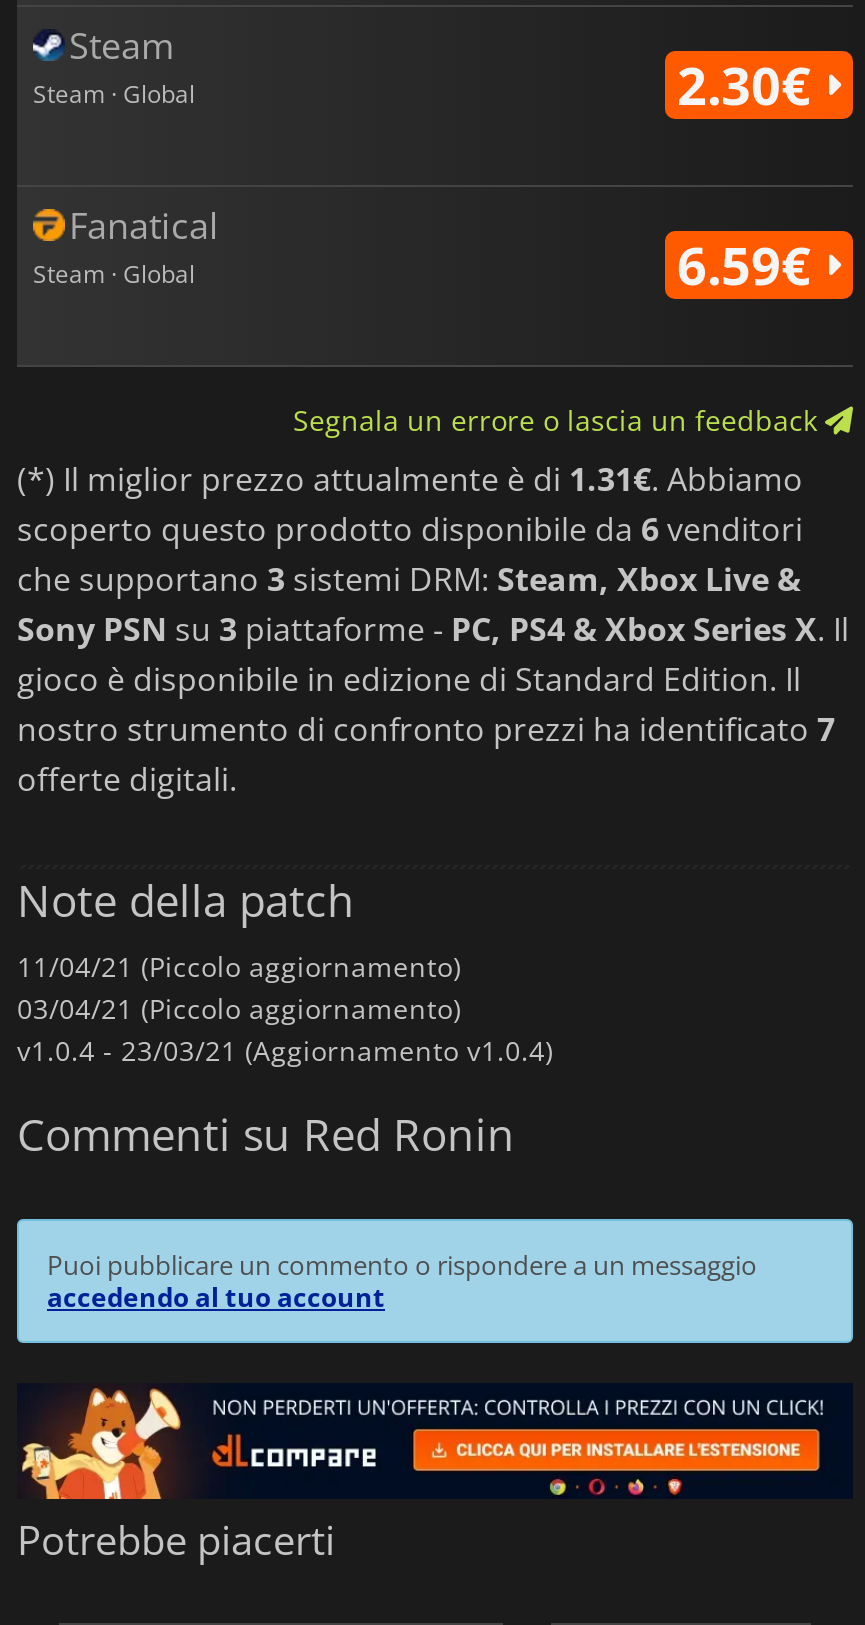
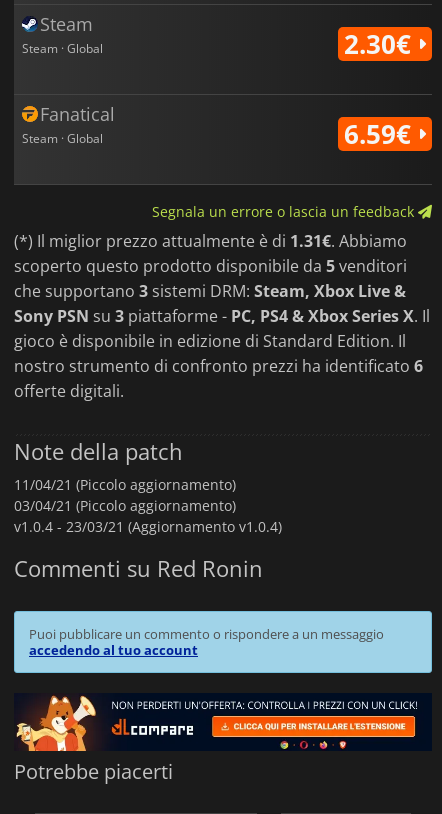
- scoperto questo prodotto disponibile da 6 venditori
+ scoperto questo prodotto disponibile da 5 venditori

- nostro strumento di confronto prezzi ha identificato 7
+ nostro strumento di confronto prezzi ha identificato 6
